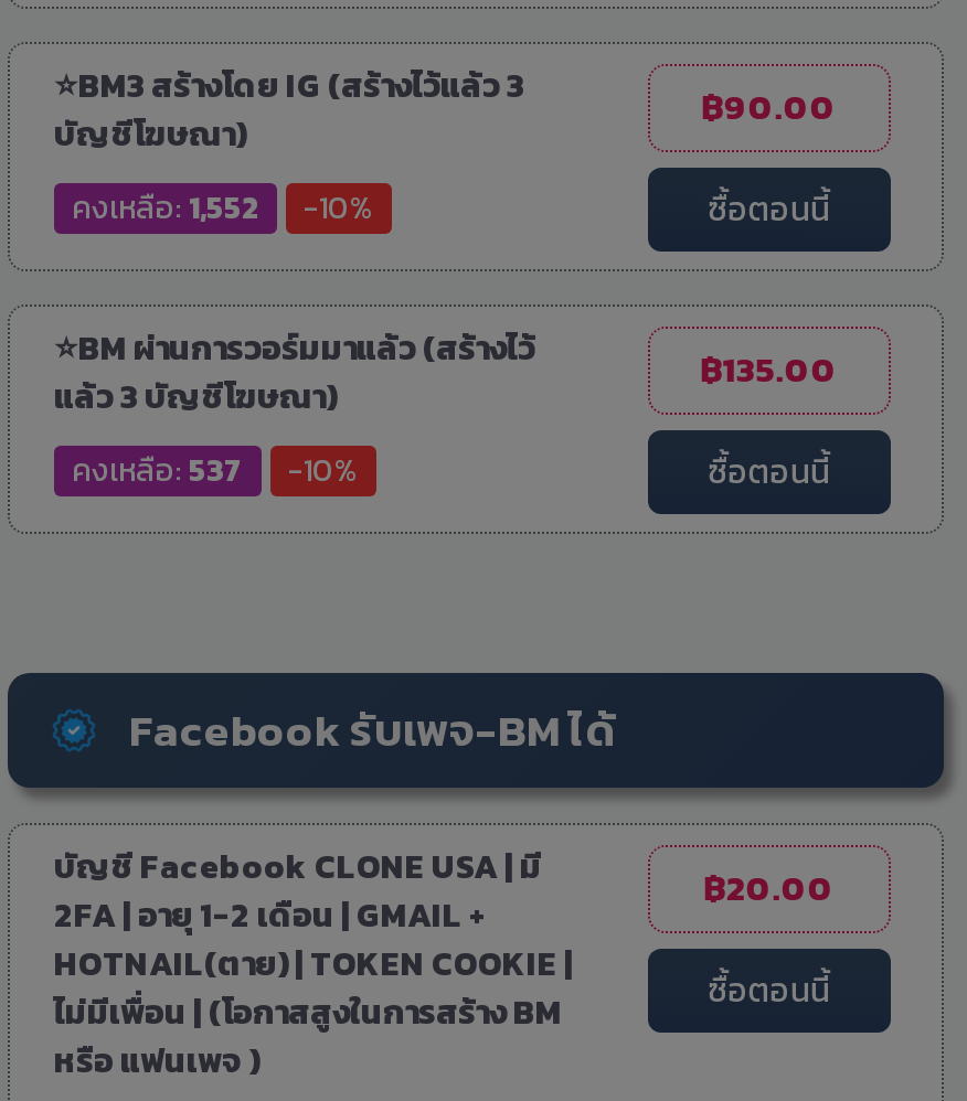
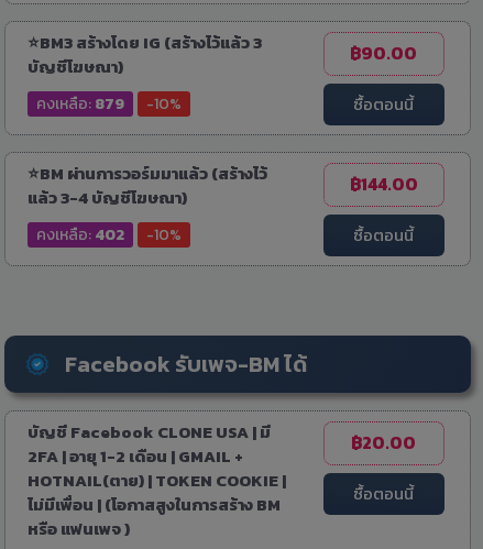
- คงเหลือ: 1,552
+ คงเหลือ: 879

- ฿135.00
+ ฿144.00

- แล้ว 3 บัญชีโฆษณา)
+ แล้ว 3-4 บัญชีโฆษณา)

- คงเหลือ: 537
+ คงเหลือ: 402
